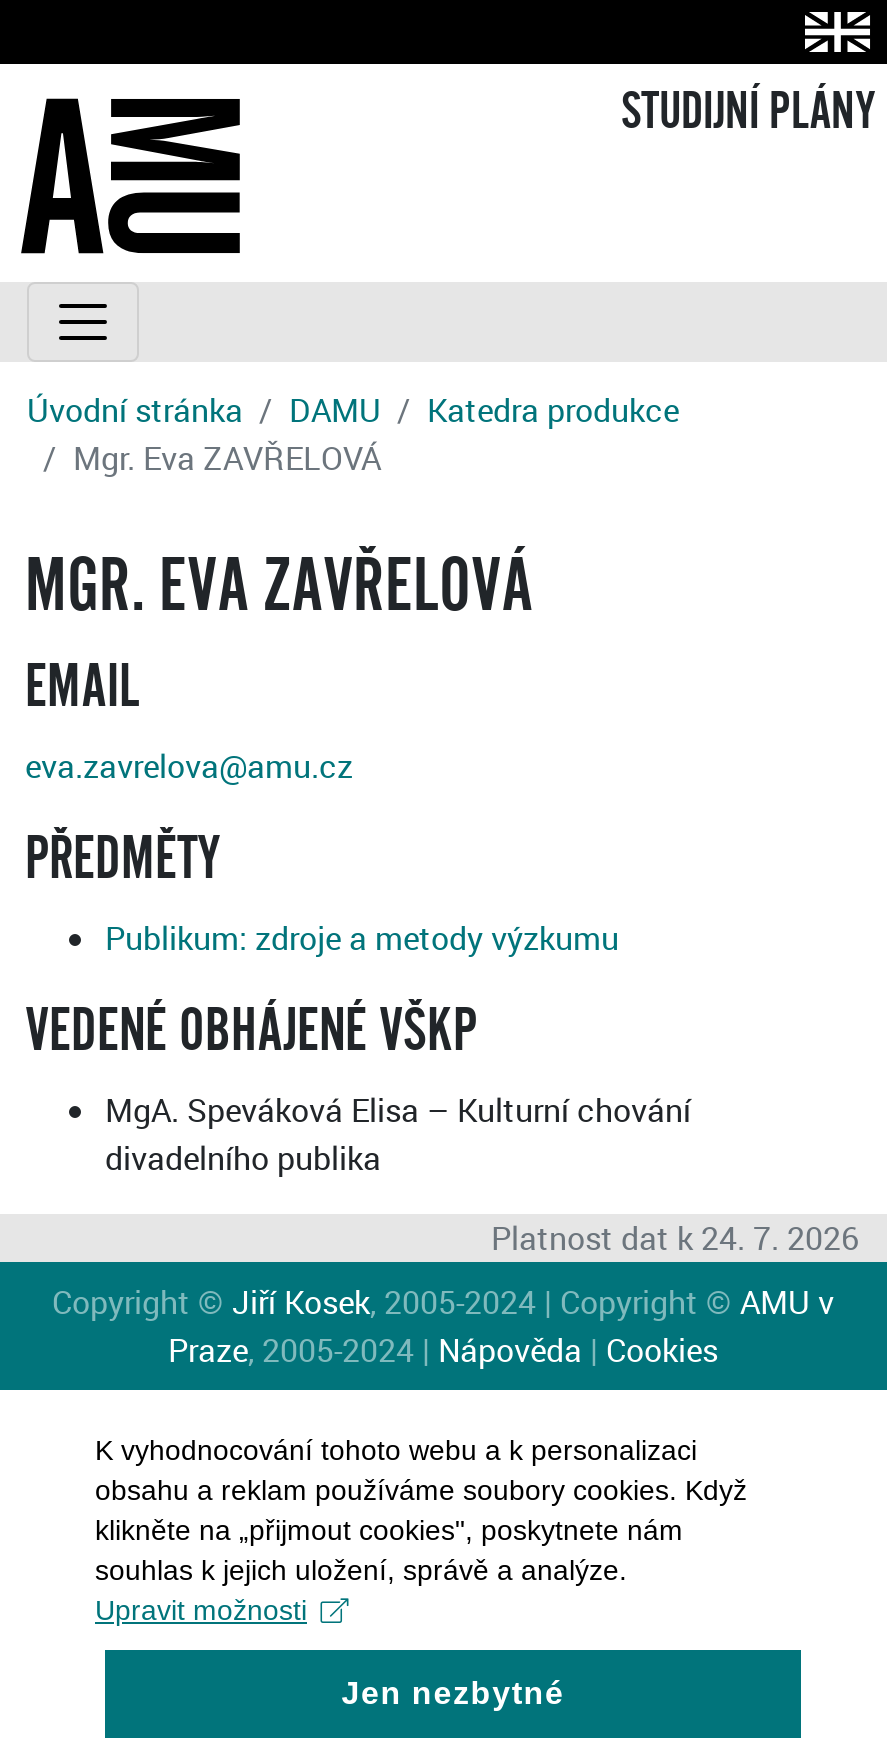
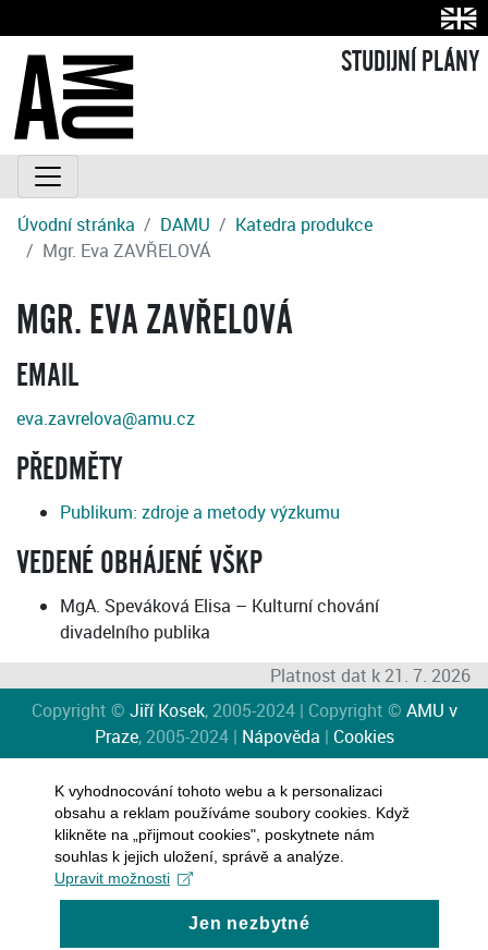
- Platnost dat k 24. 7. 2026
+ Platnost dat k 21. 7. 2026
